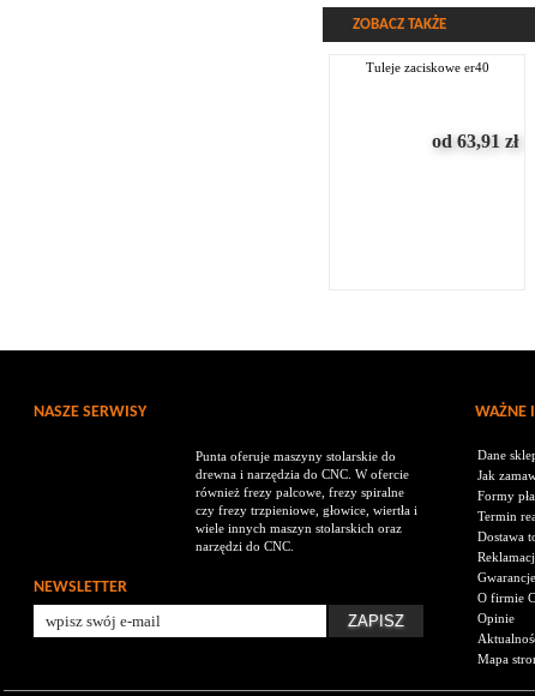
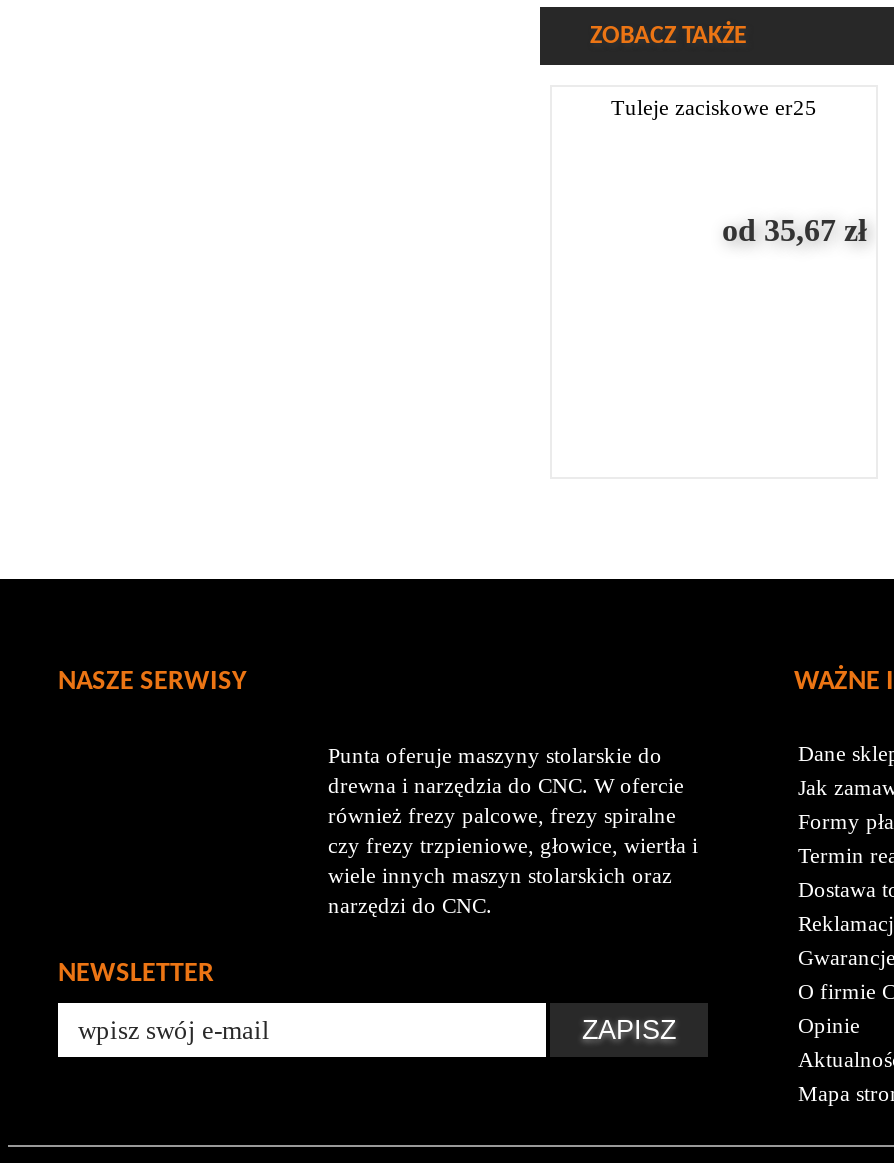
- tuleje zaciskowe er40
+ tuleje zaciskowe er25

- od 63,91 zł
+ od 35,67 zł
